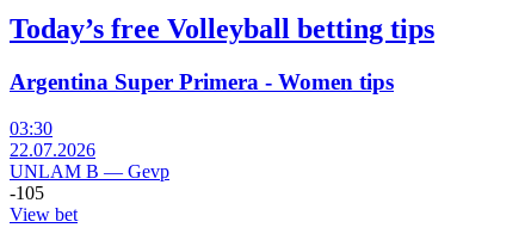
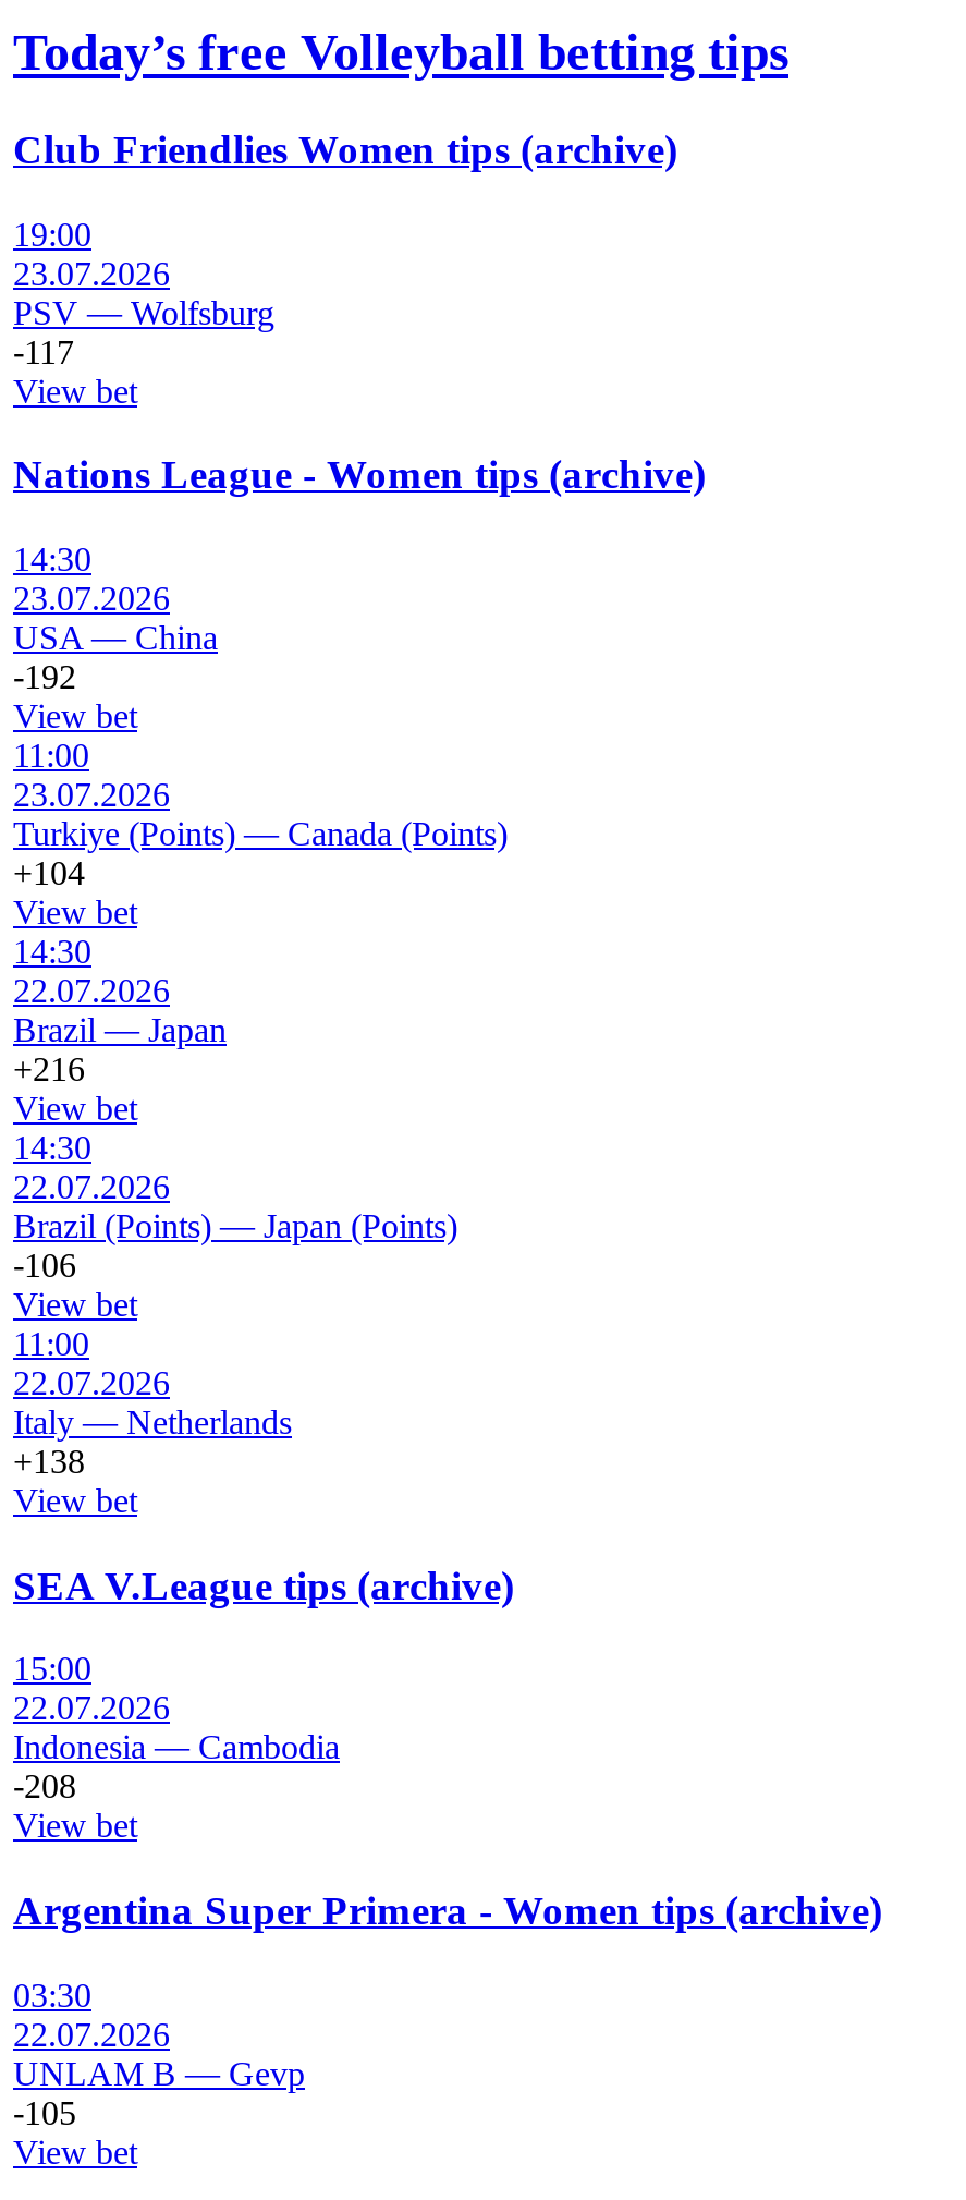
- Argentina Super Primera - Women tips
+ Club Friendlies Women tips (archive)
+ 19:00
+ 23.07.2026
+ PSV — Wolfsburg
+ -117
+ View bet
+ Nations League - Women tips (archive)
+ 14:30
+ 23.07.2026
+ USA — China
+ -192
+ View bet
+ 11:00
+ 23.07.2026
+ Turkiye (Points) — Canada (Points)
+ +104
+ View bet
+ 14:30
+ 22.07.2026
+ Brazil — Japan
+ +216
+ View bet
+ 14:30
+ 22.07.2026
+ Brazil (Points) — Japan (Points)
+ -106
+ View bet
+ 11:00
+ 22.07.2026
+ Italy — Netherlands
+ +138
+ View bet
+ SEA V.League tips (archive)
+ 15:00
+ 22.07.2026
+ Indonesia — Cambodia
+ -208
+ View bet
+ Argentina Super Primera - Women tips (archive)
